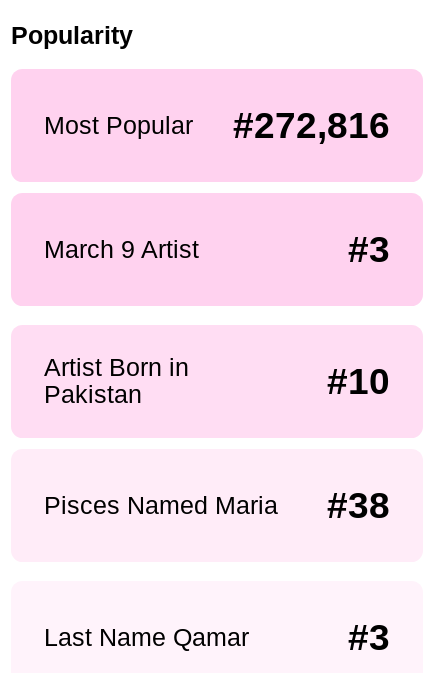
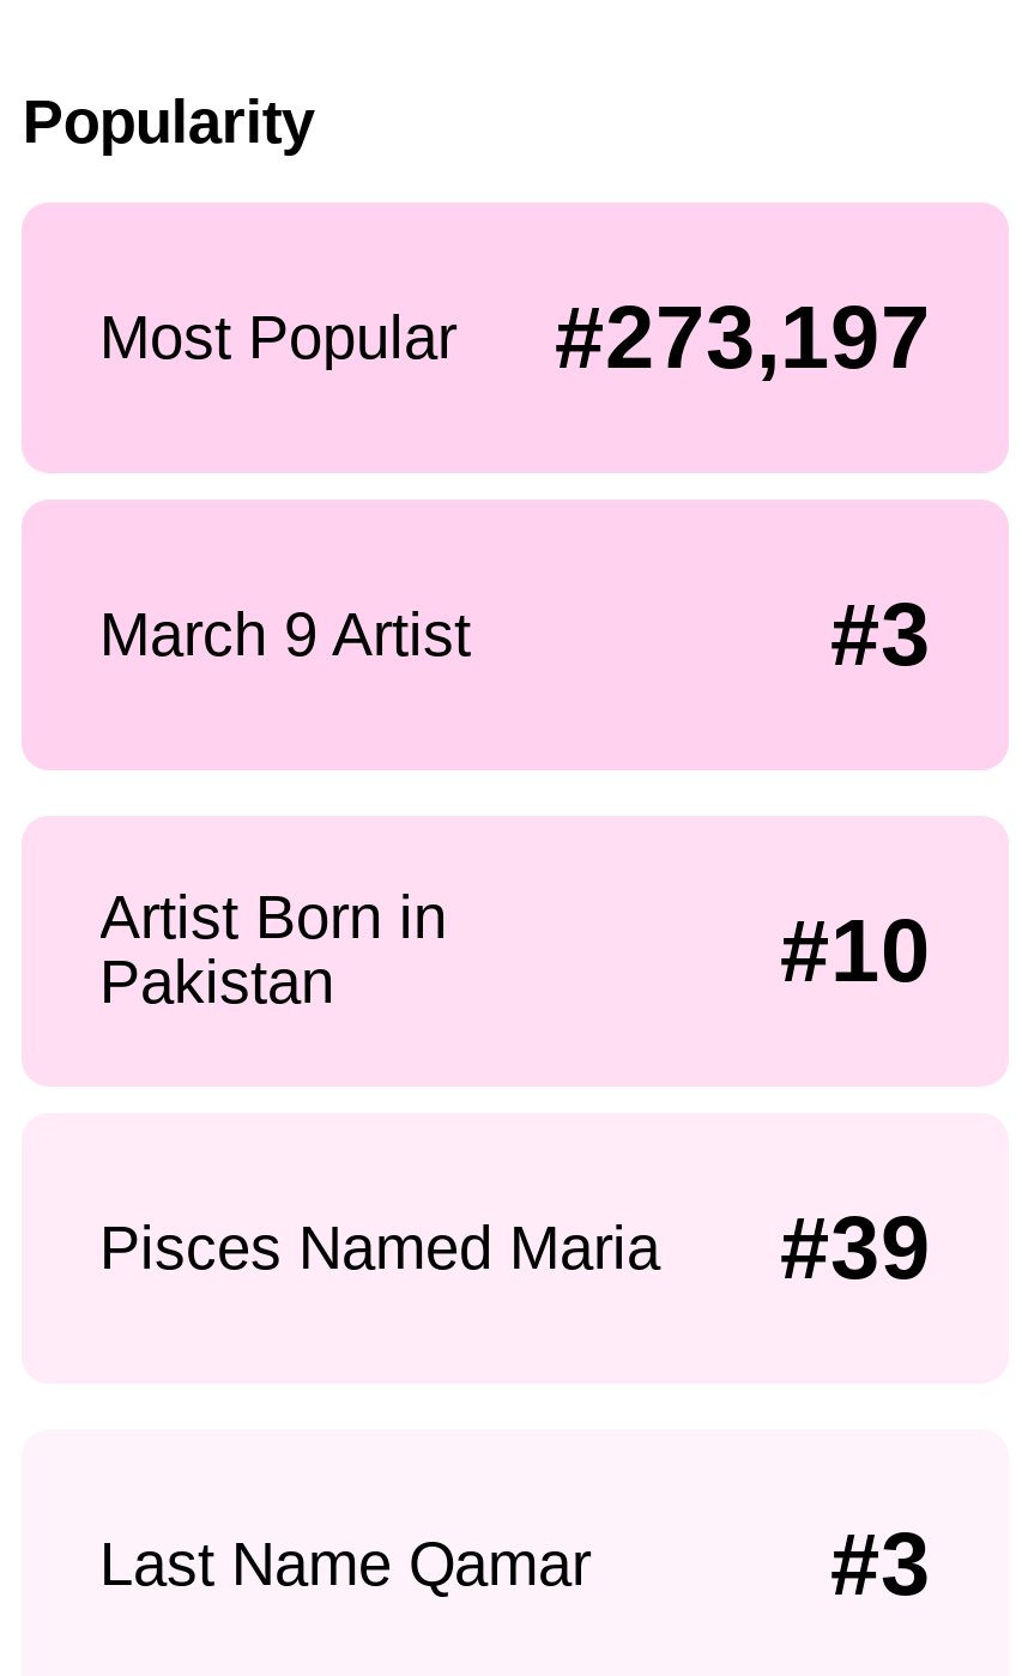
- Most Popular #272,816
+ Most Popular #273,197

- Pisces Named Maria #38
+ Pisces Named Maria #39
